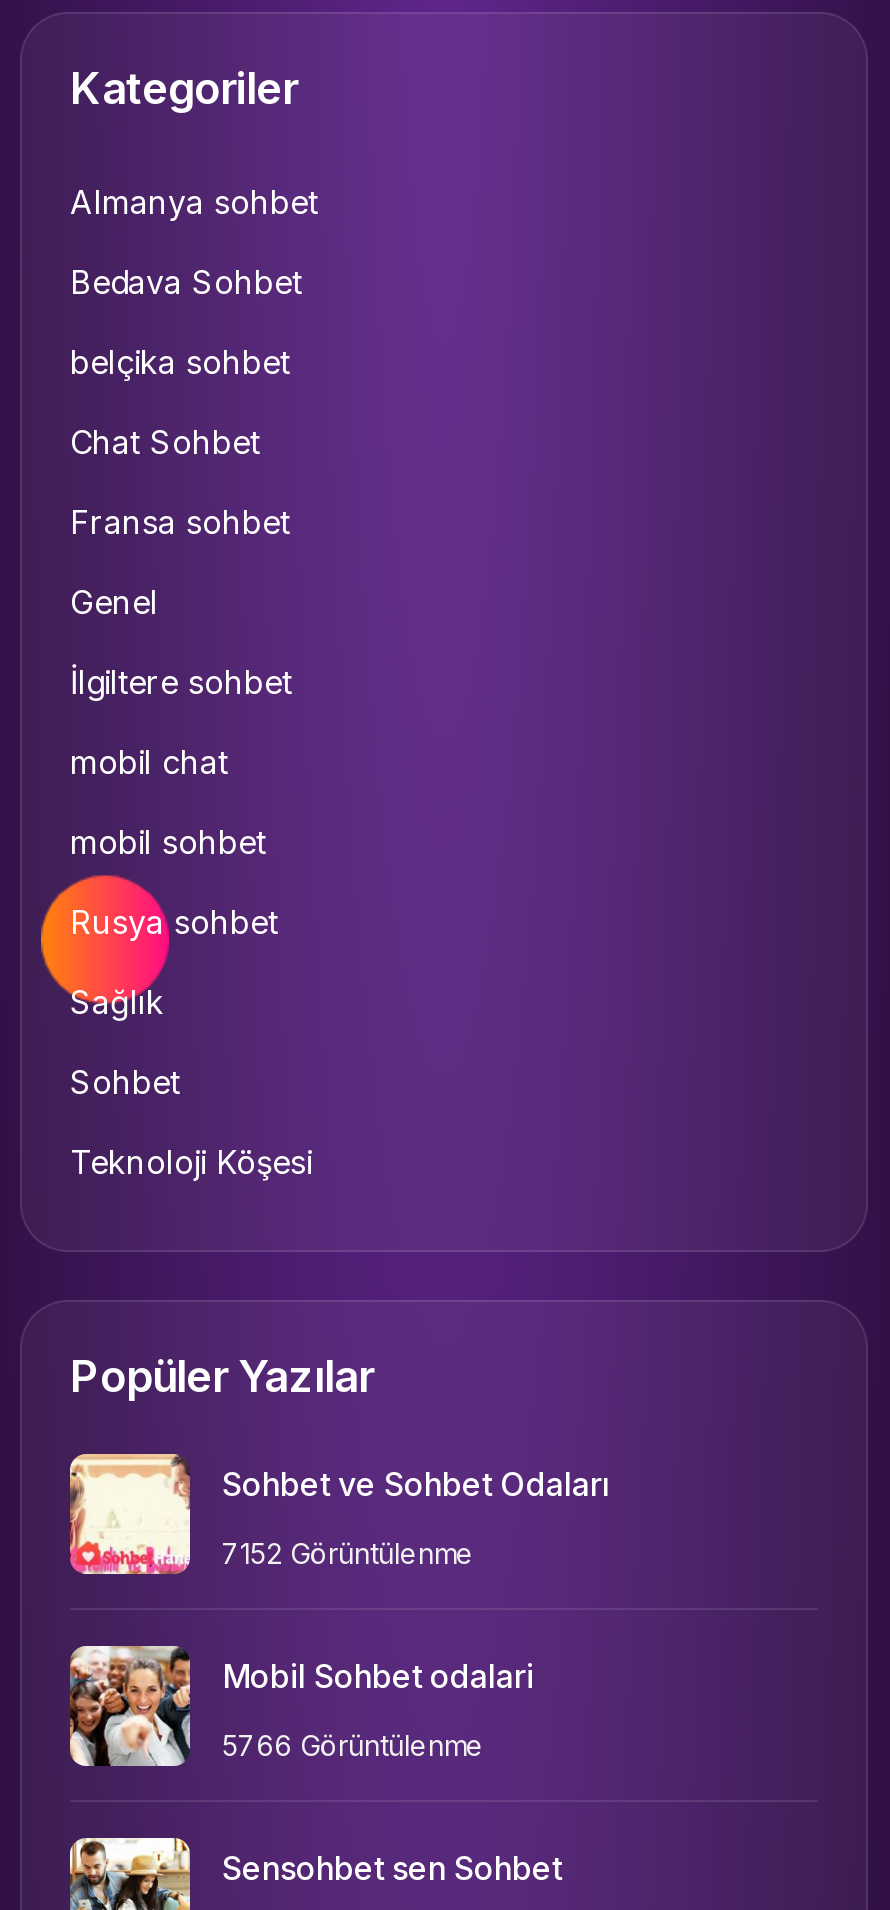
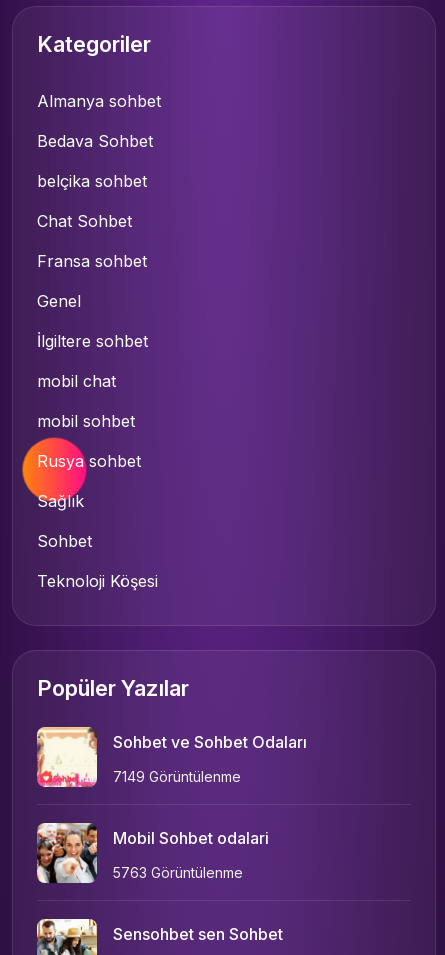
- 7152 Görüntülenme
+ 7149 Görüntülenme

- 5766 Görüntülenme
+ 5763 Görüntülenme
